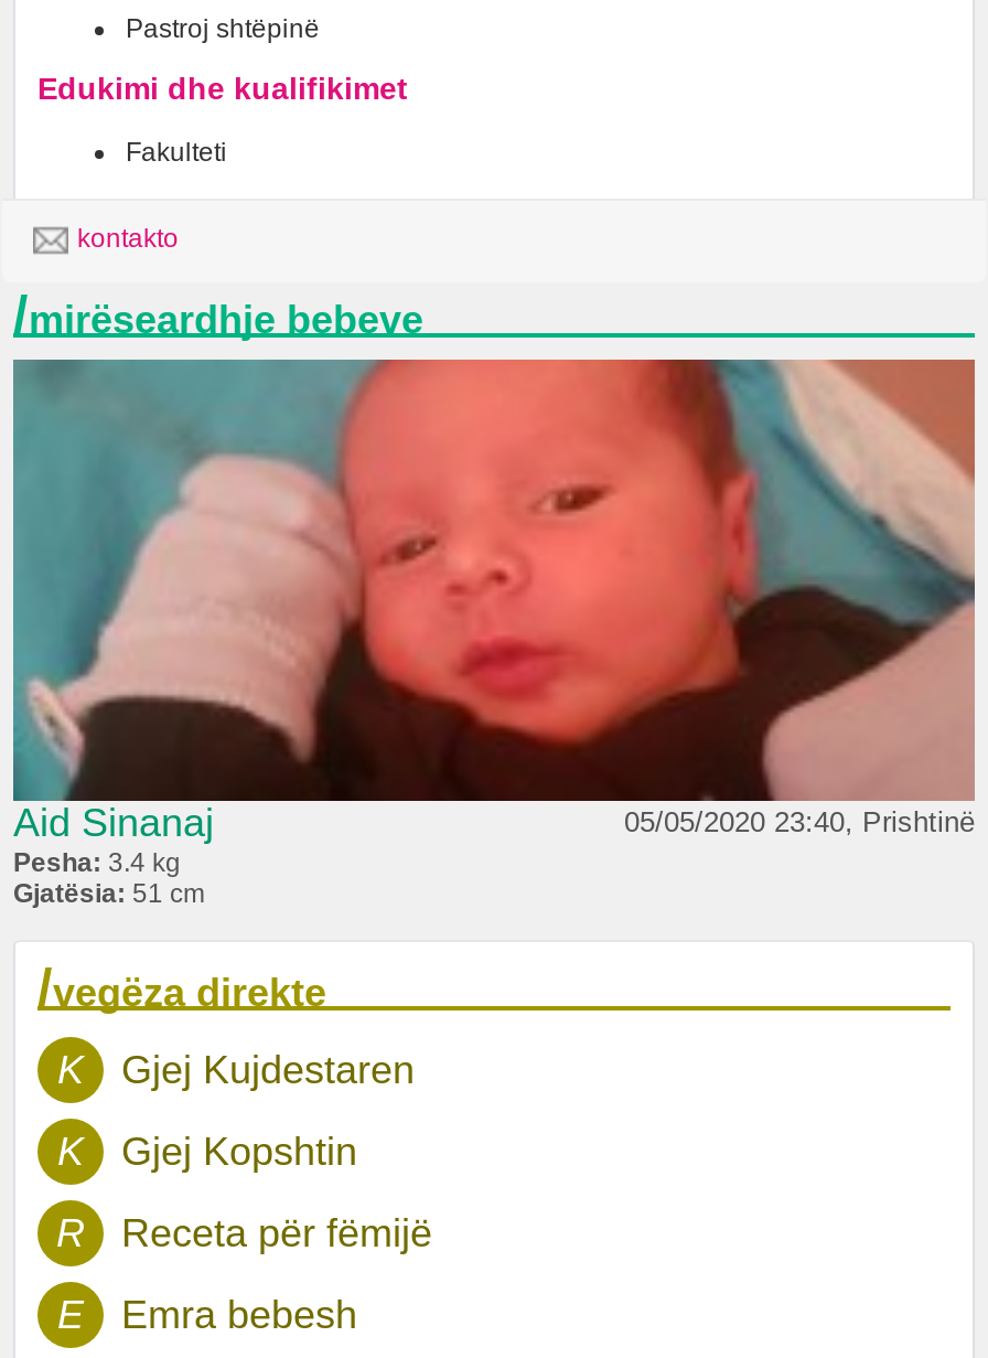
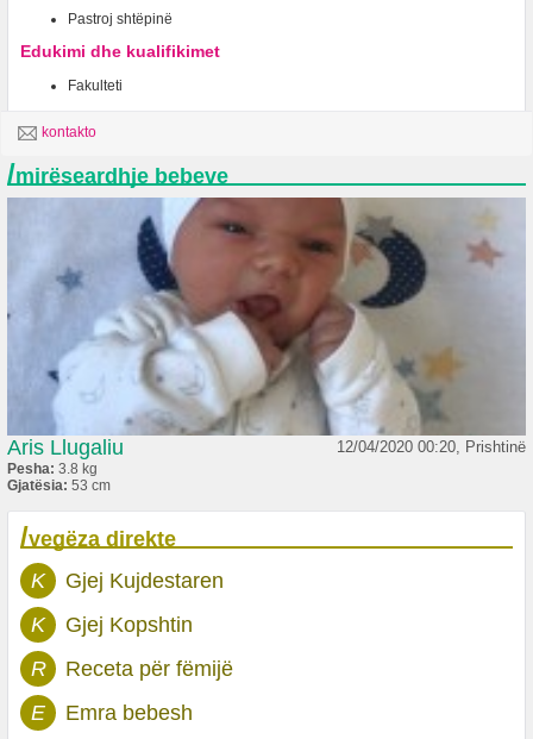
- [image]
- Aid Sinanaj
- 05/05/2020 23:40, Prishtinë
- Pesha: 3.4 kg
- Gjatësia: 51 cm
+ [image]
+ Aris Llugaliu
+ 12/04/2020 00:20, Prishtinë
+ Pesha: 3.8 kg
+ Gjatësia: 53 cm
